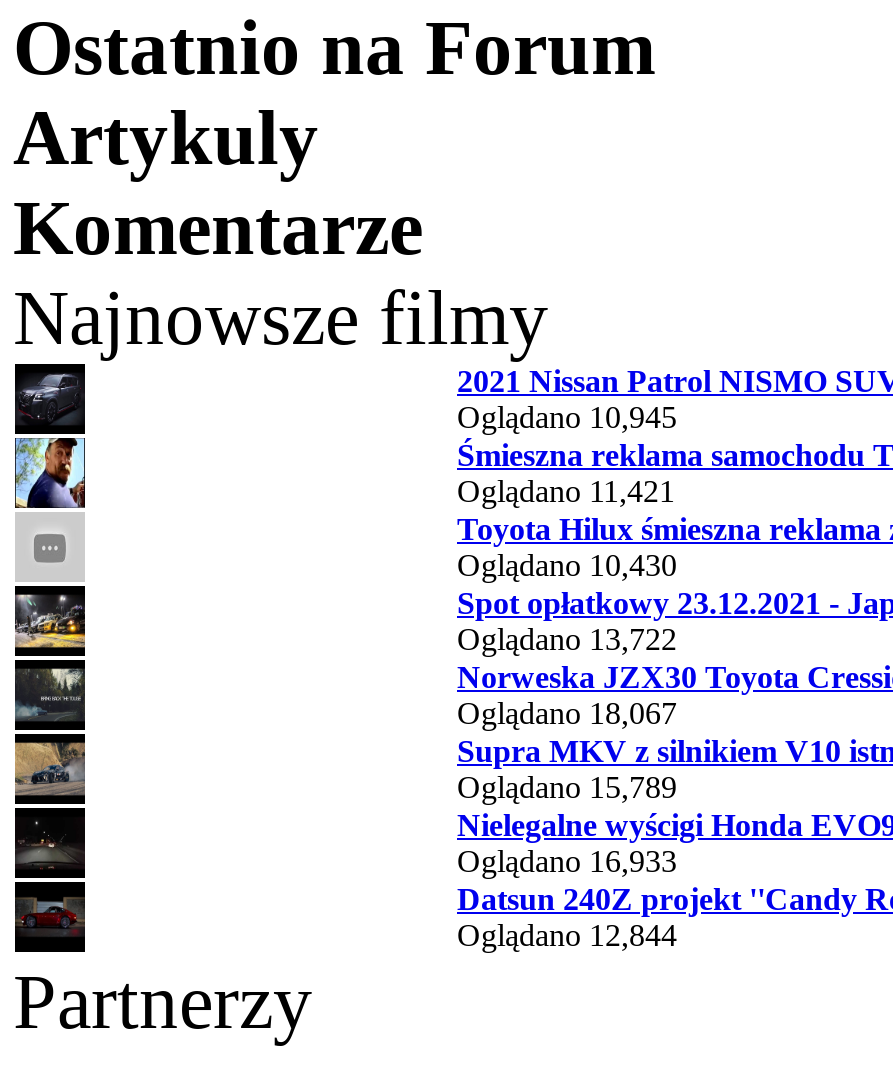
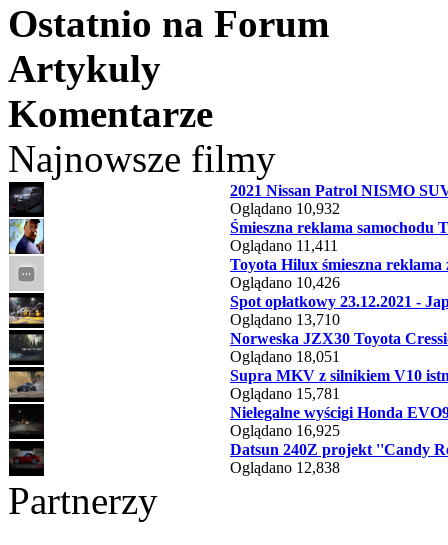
- Oglądano 10,945
+ Oglądano 10,932

- Oglądano 11,421
+ Oglądano 11,411

- Oglądano 10,430
+ Oglądano 10,426

- Oglądano 13,722
+ Oglądano 13,710

- Oglądano 18,067
+ Oglądano 18,051

- Oglądano 15,789
+ Oglądano 15,781

- Oglądano 16,933
+ Oglądano 16,925

- Oglądano 12,844
+ Oglądano 12,838
